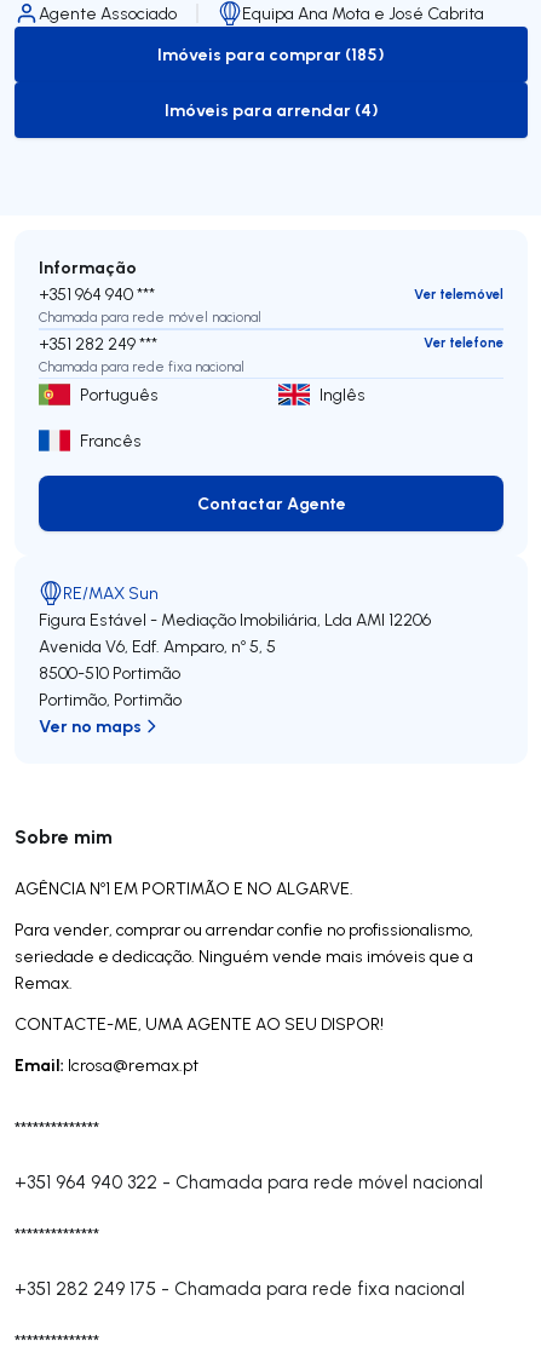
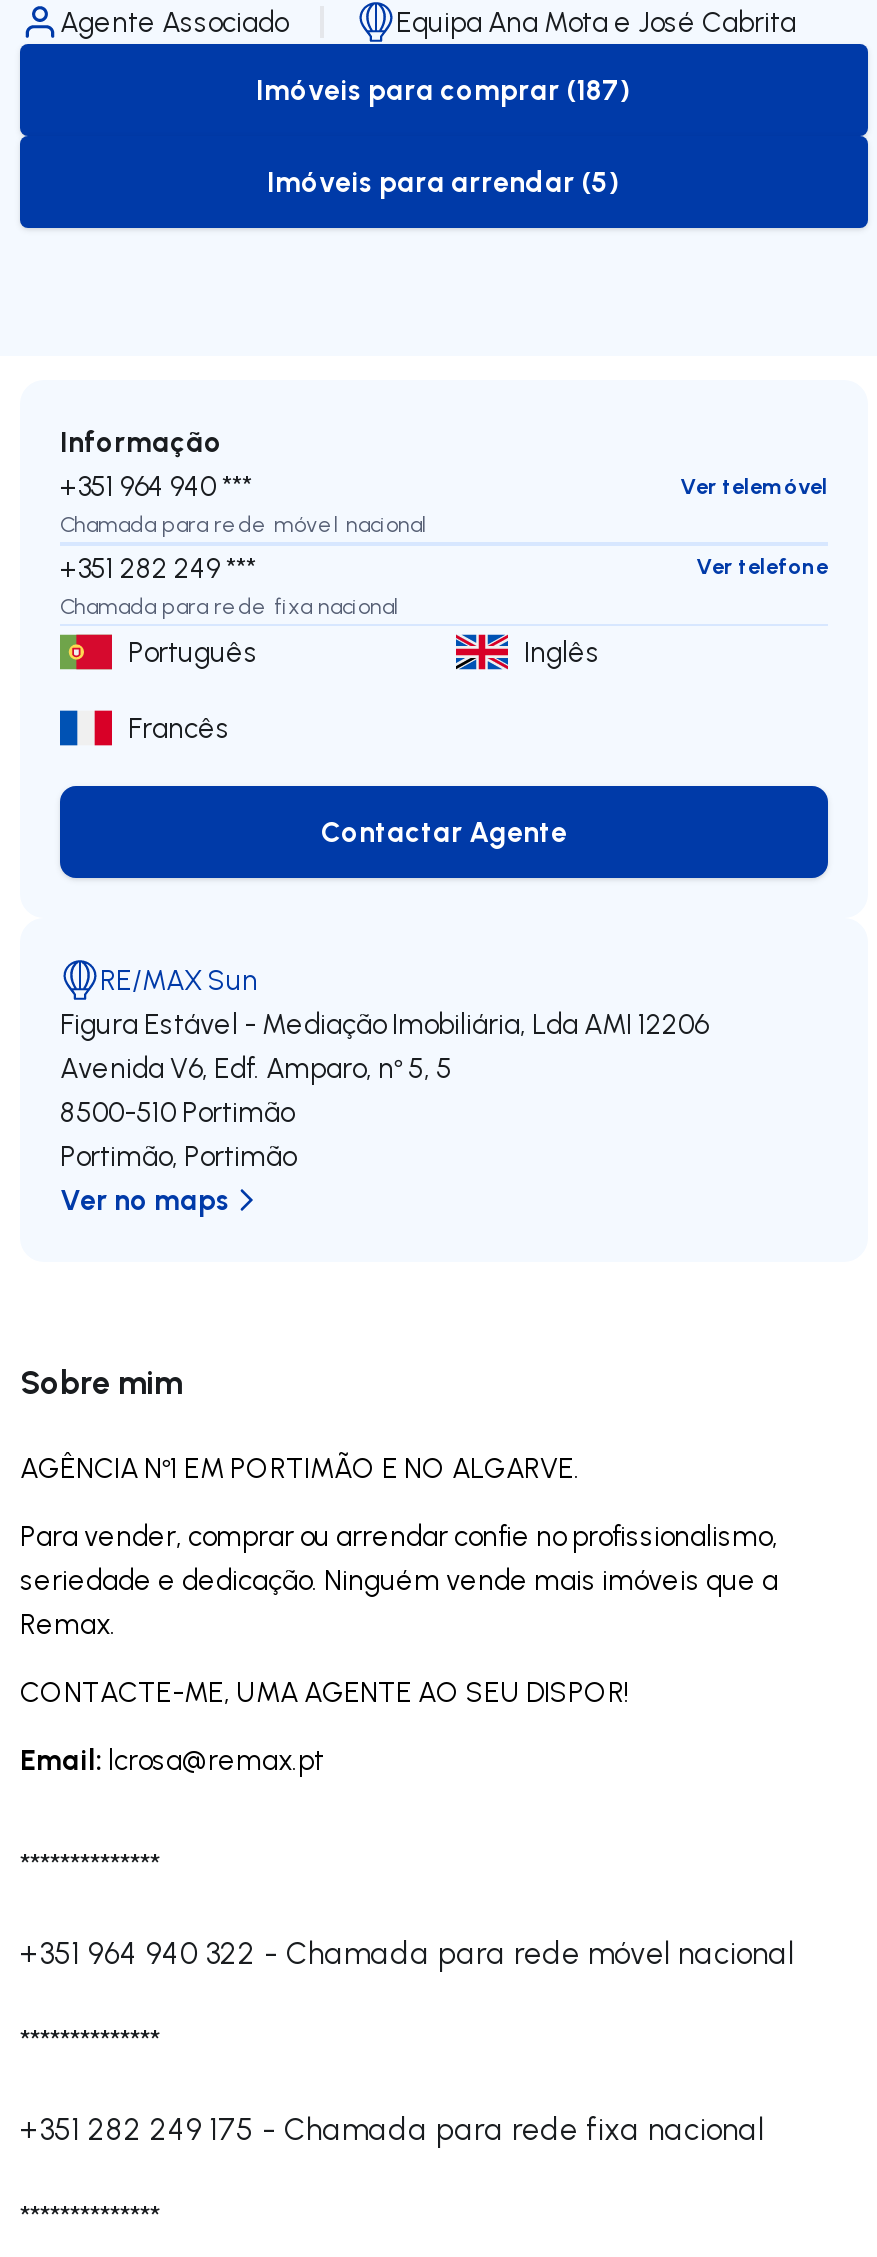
- Imóveis para comprar (185)
+ Imóveis para comprar (187)

- Imóveis para arrendar (4)
+ Imóveis para arrendar (5)
